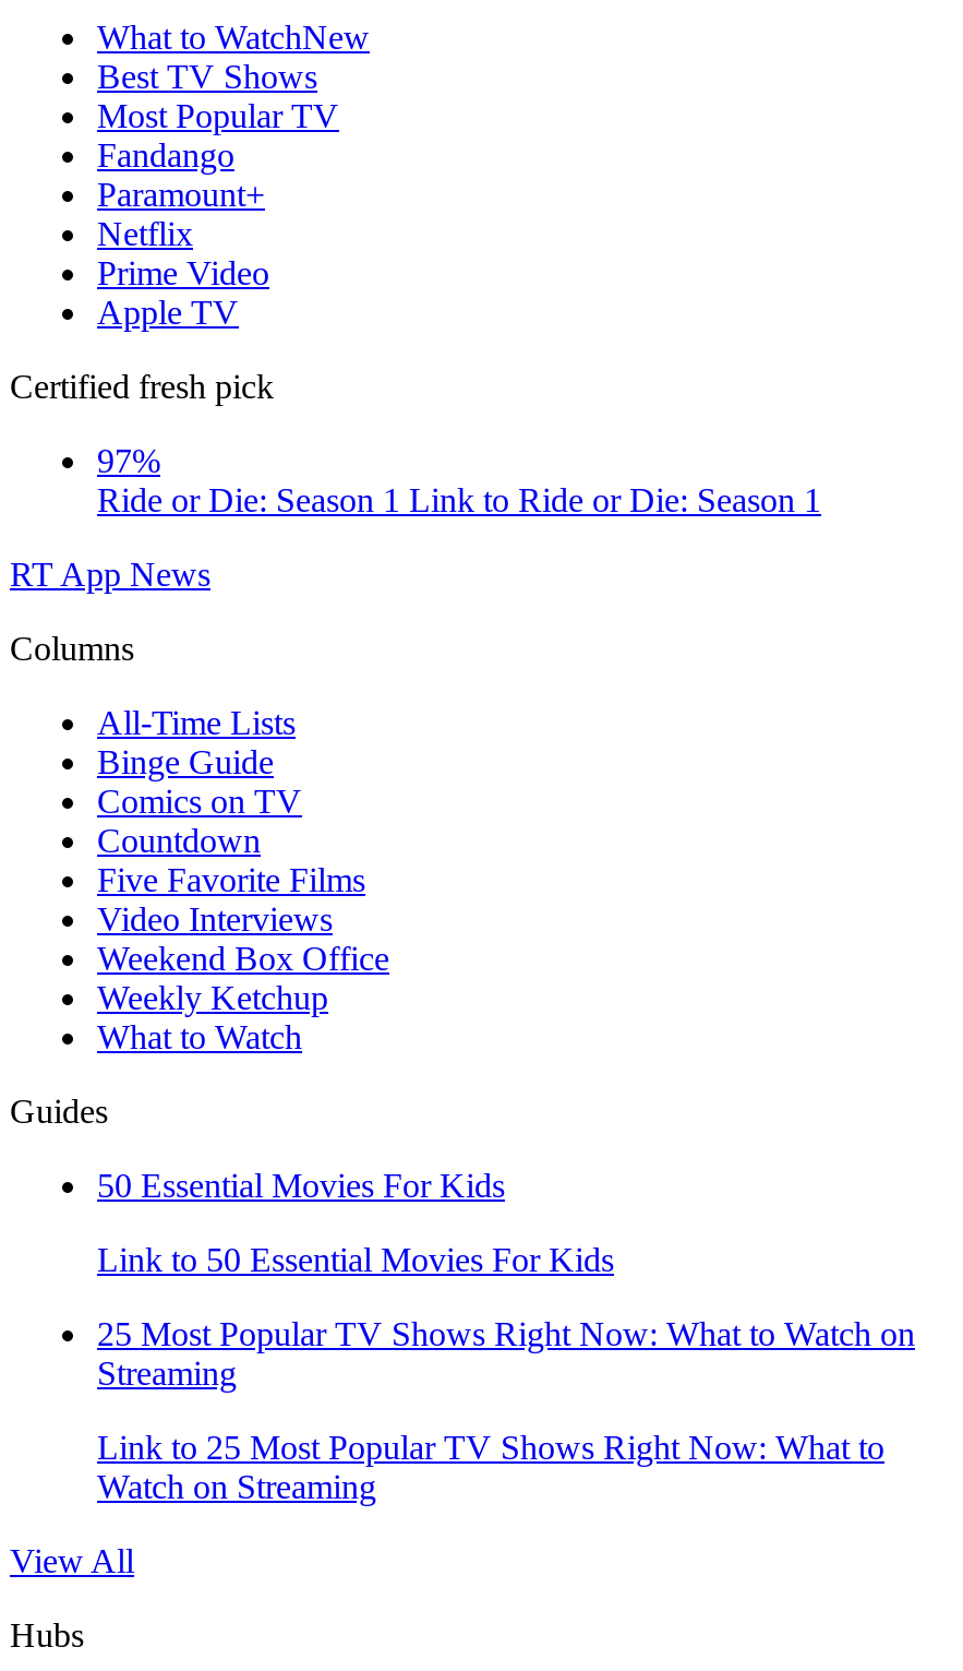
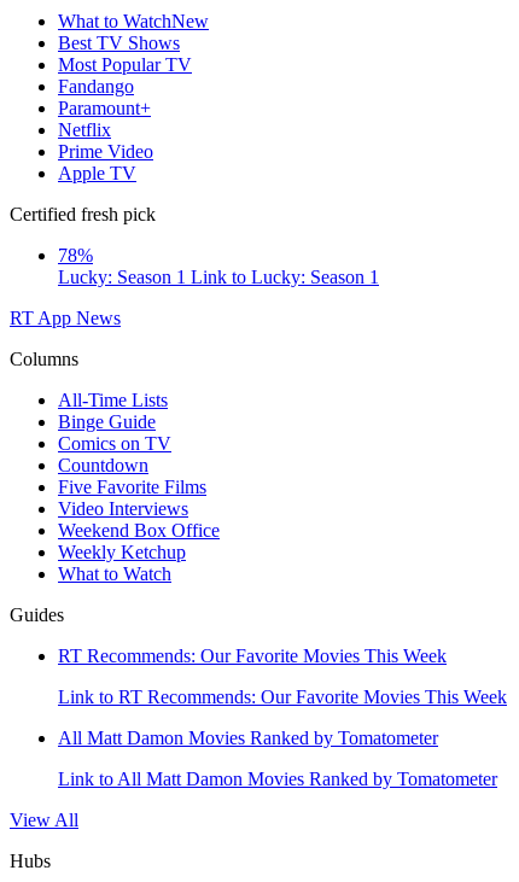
- 97%
- Ride or Die: Season 1 Link to Ride or Die: Season 1
+ 78%
+ Lucky: Season 1 Link to Lucky: Season 1

- 50 Essential Movies For Kids
+ RT Recommends: Our Favorite Movies This Week

- Link to 50 Essential Movies For Kids
+ Link to RT Recommends: Our Favorite Movies This Week

- 25 Most Popular TV Shows Right Now: What to Watch on
- Streaming
+ All Matt Damon Movies Ranked by Tomatometer

- Link to 25 Most Popular TV Shows Right Now: What to
- Watch on Streaming
+ Link to All Matt Damon Movies Ranked by Tomatometer
